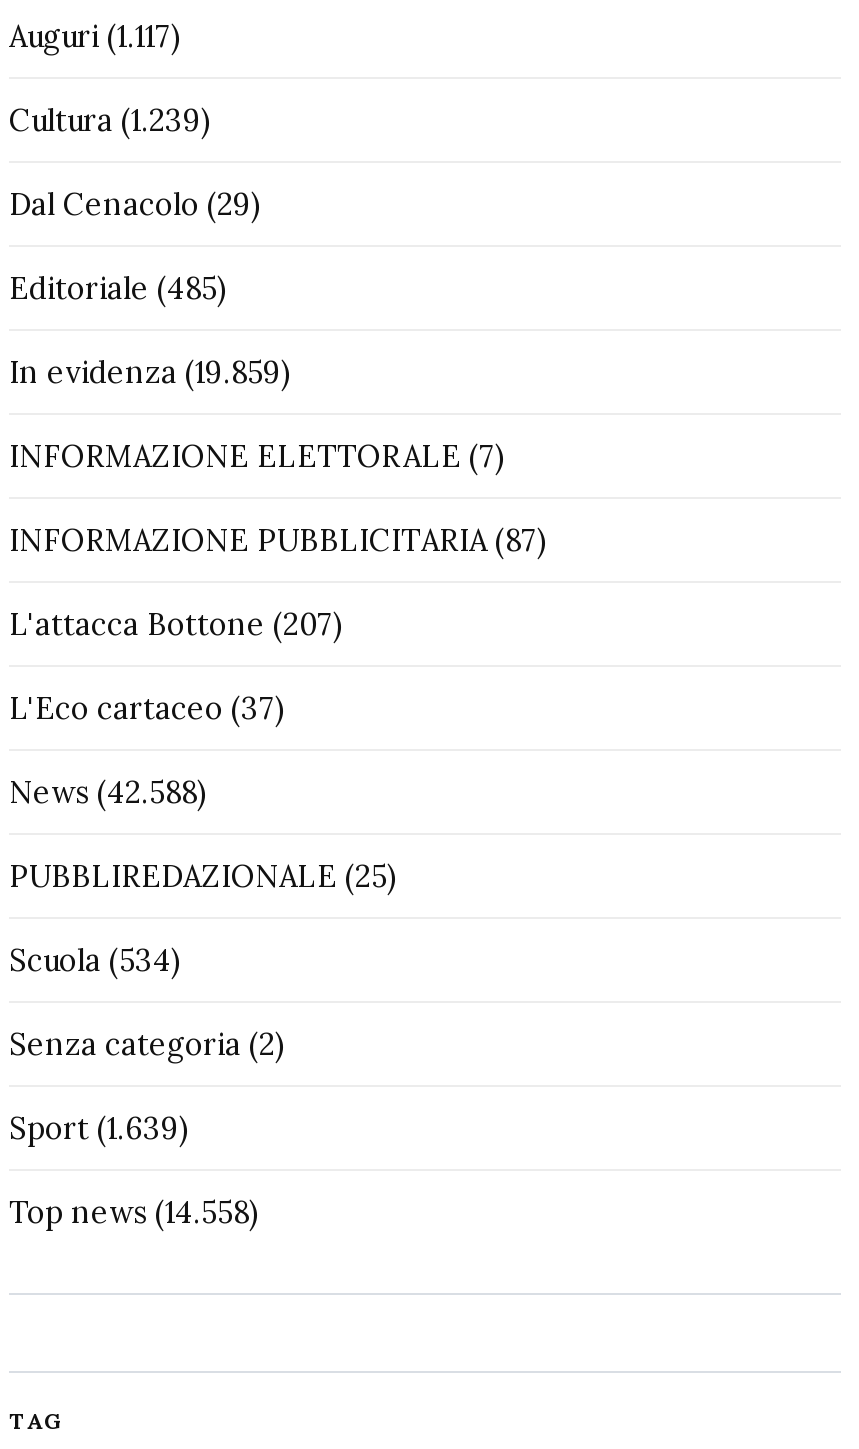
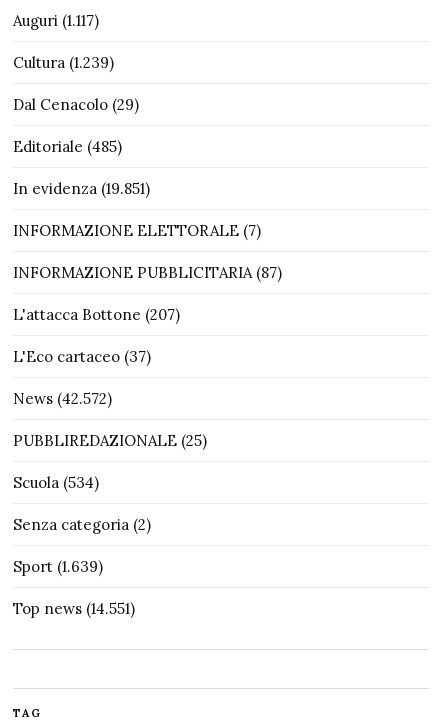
- In evidenza (19.859)
+ In evidenza (19.851)

- News (42.588)
+ News (42.572)

- Top news (14.558)
+ Top news (14.551)
